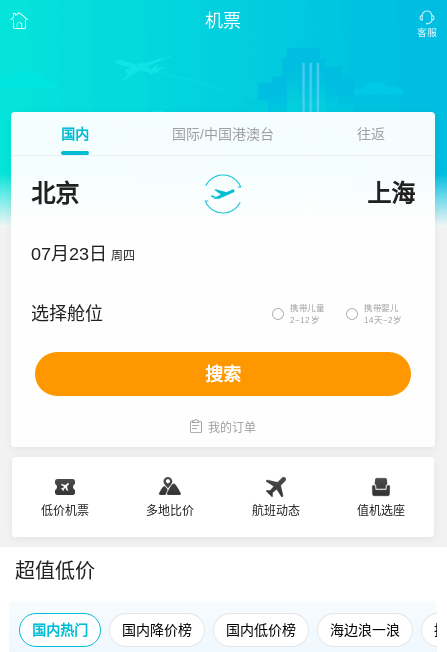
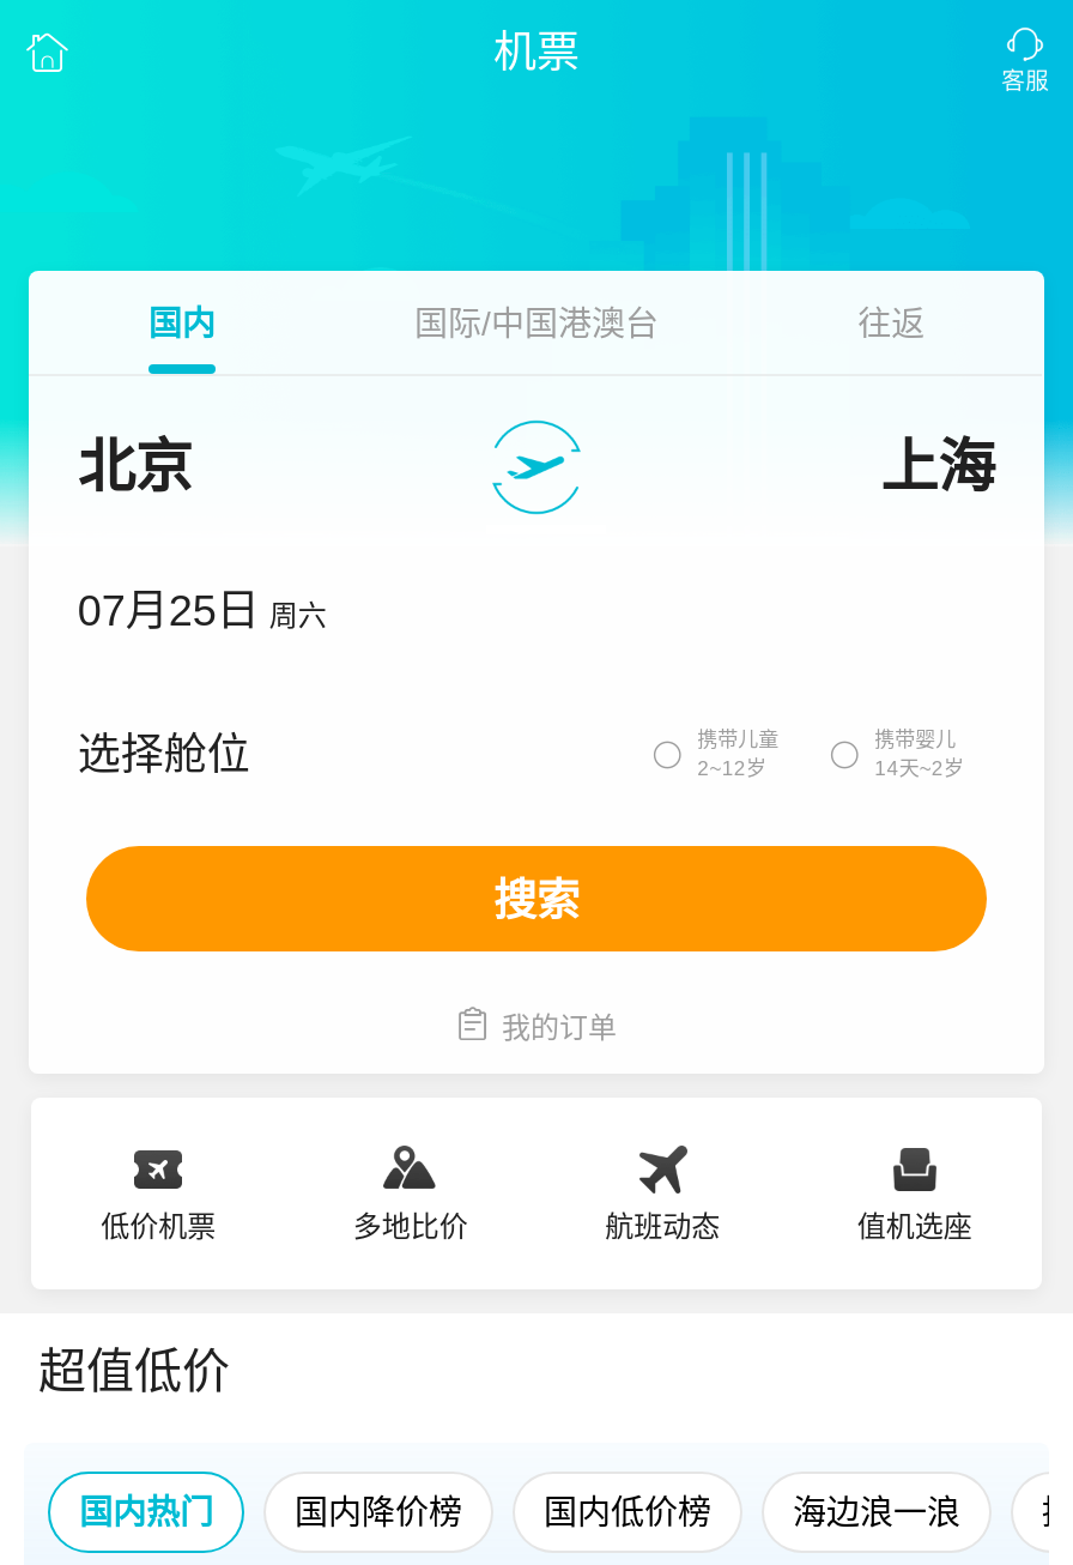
- 07月23日 周四
+ 07月25日 周六
